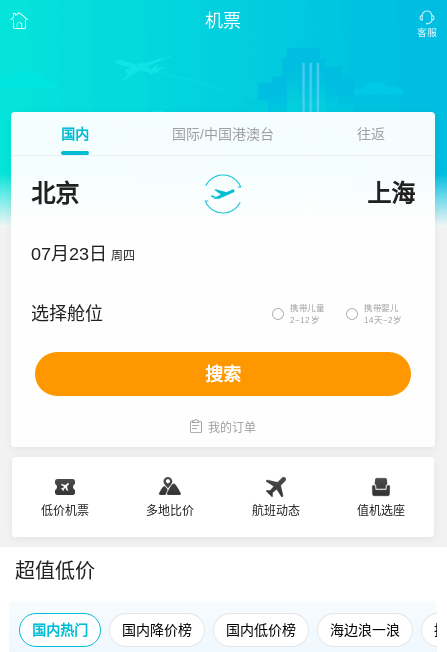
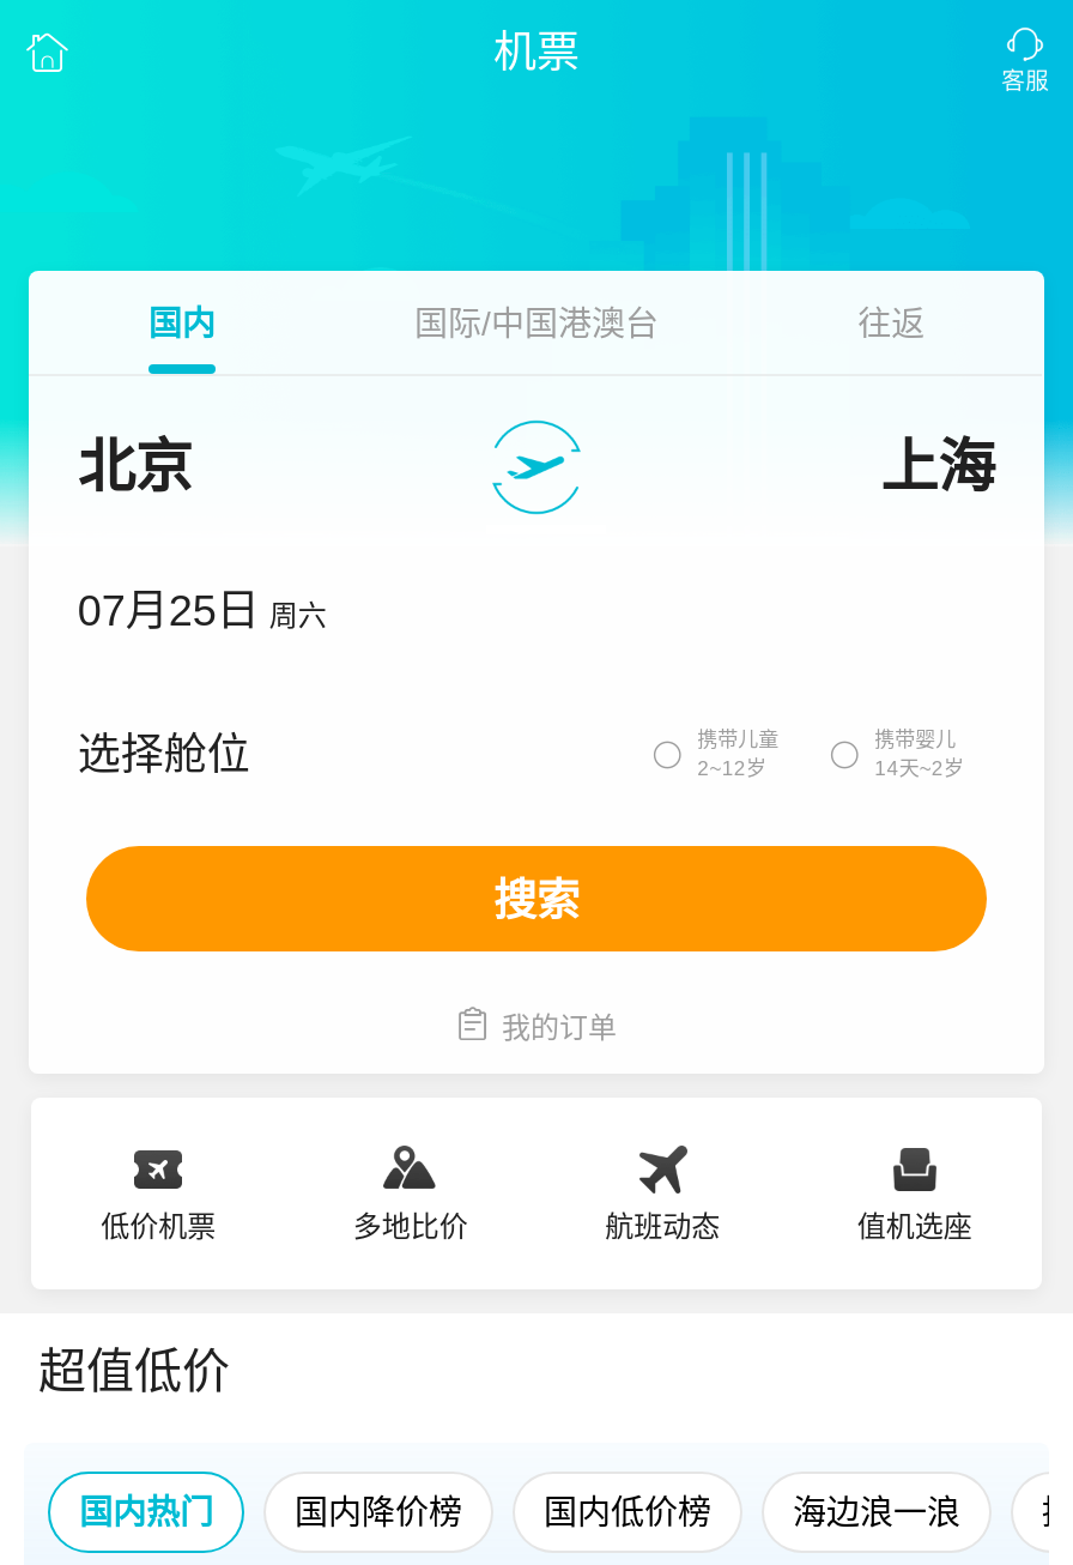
- 07月23日 周四
+ 07月25日 周六
